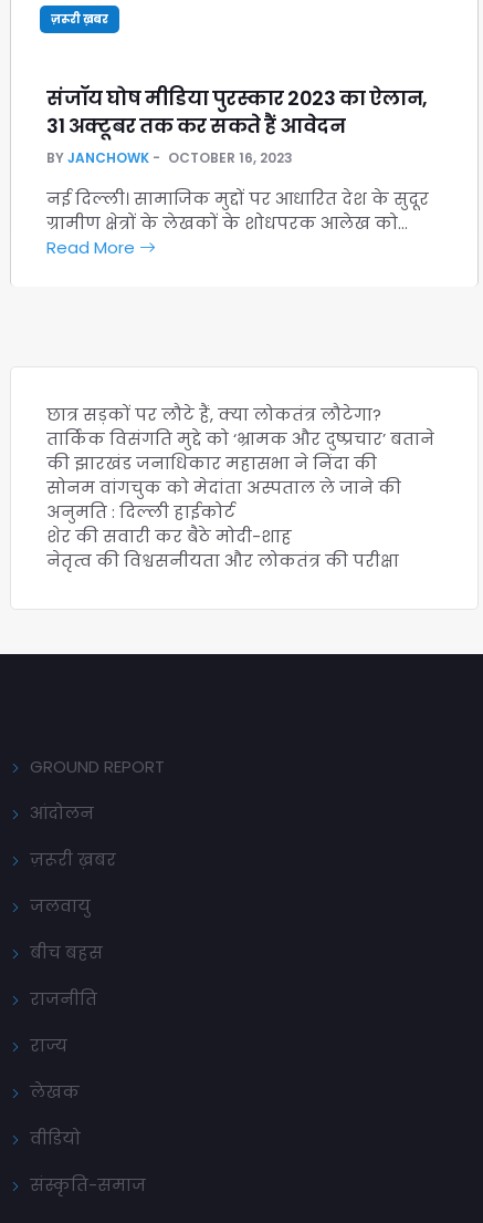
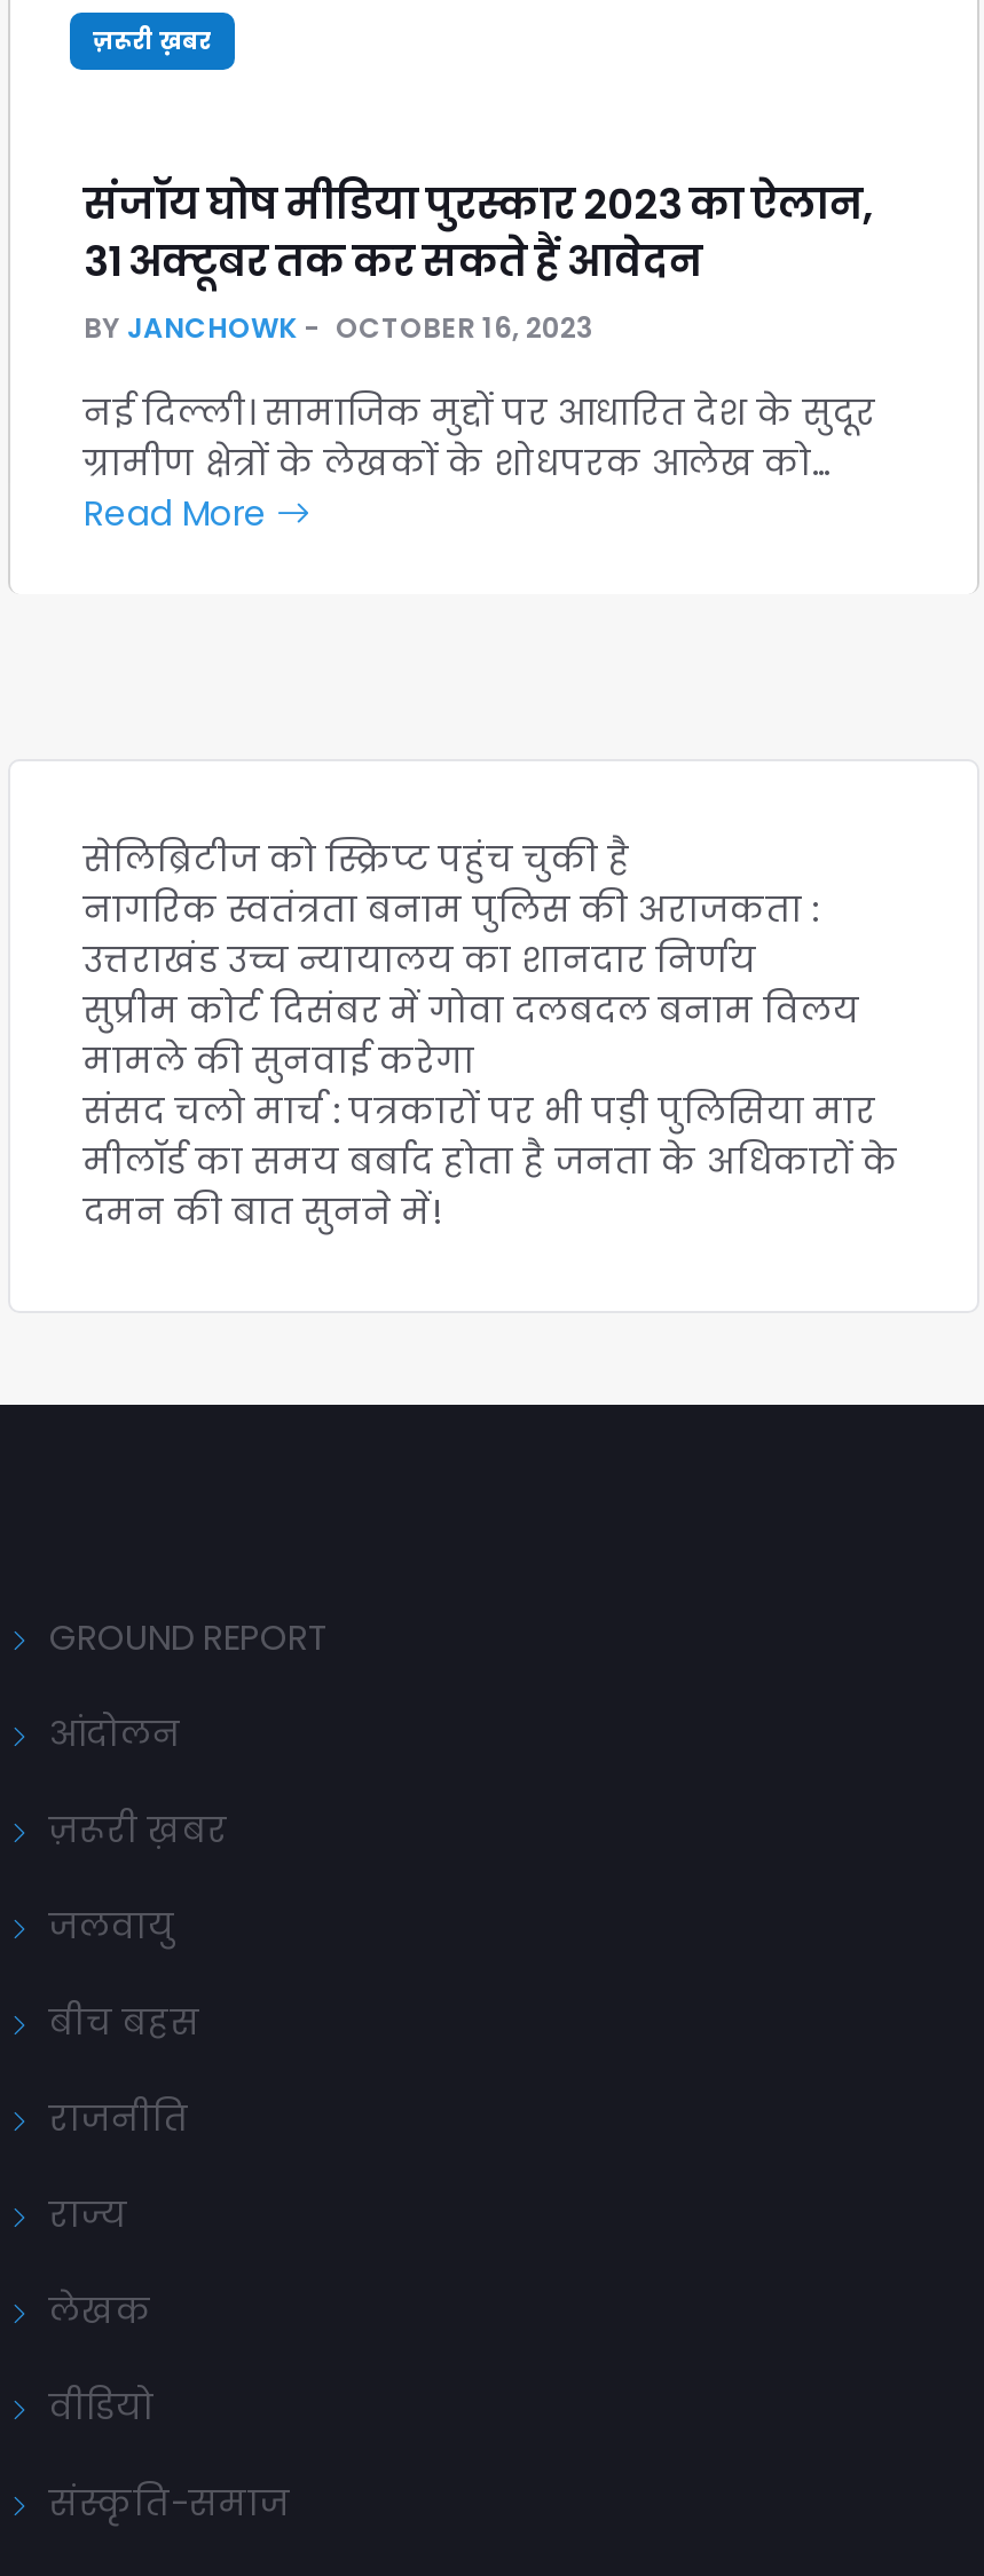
- छात्र सड़कों पर लौटे हैं, क्या लोकतंत्र लौटेगा?
- तार्किक विसंगति मुद्दे को ‘भ्रामक और दुष्प्रचार’ बताने
- की झारखंड जनाधिकार महासभा ने निंदा की
- सोनम वांगचुक को मेदांता अस्पताल ले जाने की
- अनुमति : दिल्ली हाईकोर्ट
- शेर की सवारी कर बैठे मोदी-शाह
- नेतृत्व की विश्वसनीयता और लोकतंत्र की परीक्षा
+ सेलिब्रिटीज को स्क्रिप्ट पहुंच चुकी है
+ नागरिक स्वतंत्रता बनाम पुलिस की अराजकता :
+ उत्तराखंड उच्च न्यायालय का शानदार निर्णय
+ सुप्रीम कोर्ट दिसंबर में गोवा दलबदल बनाम विलय
+ मामले की सुनवाई करेगा
+ संसद चलो मार्च : पत्रकारों पर भी पड़ी पुलिसिया मार
+ मीलॉर्ड का समय बर्बाद होता है जनता के अधिकारों के
+ दमन की बात सुनने में!
